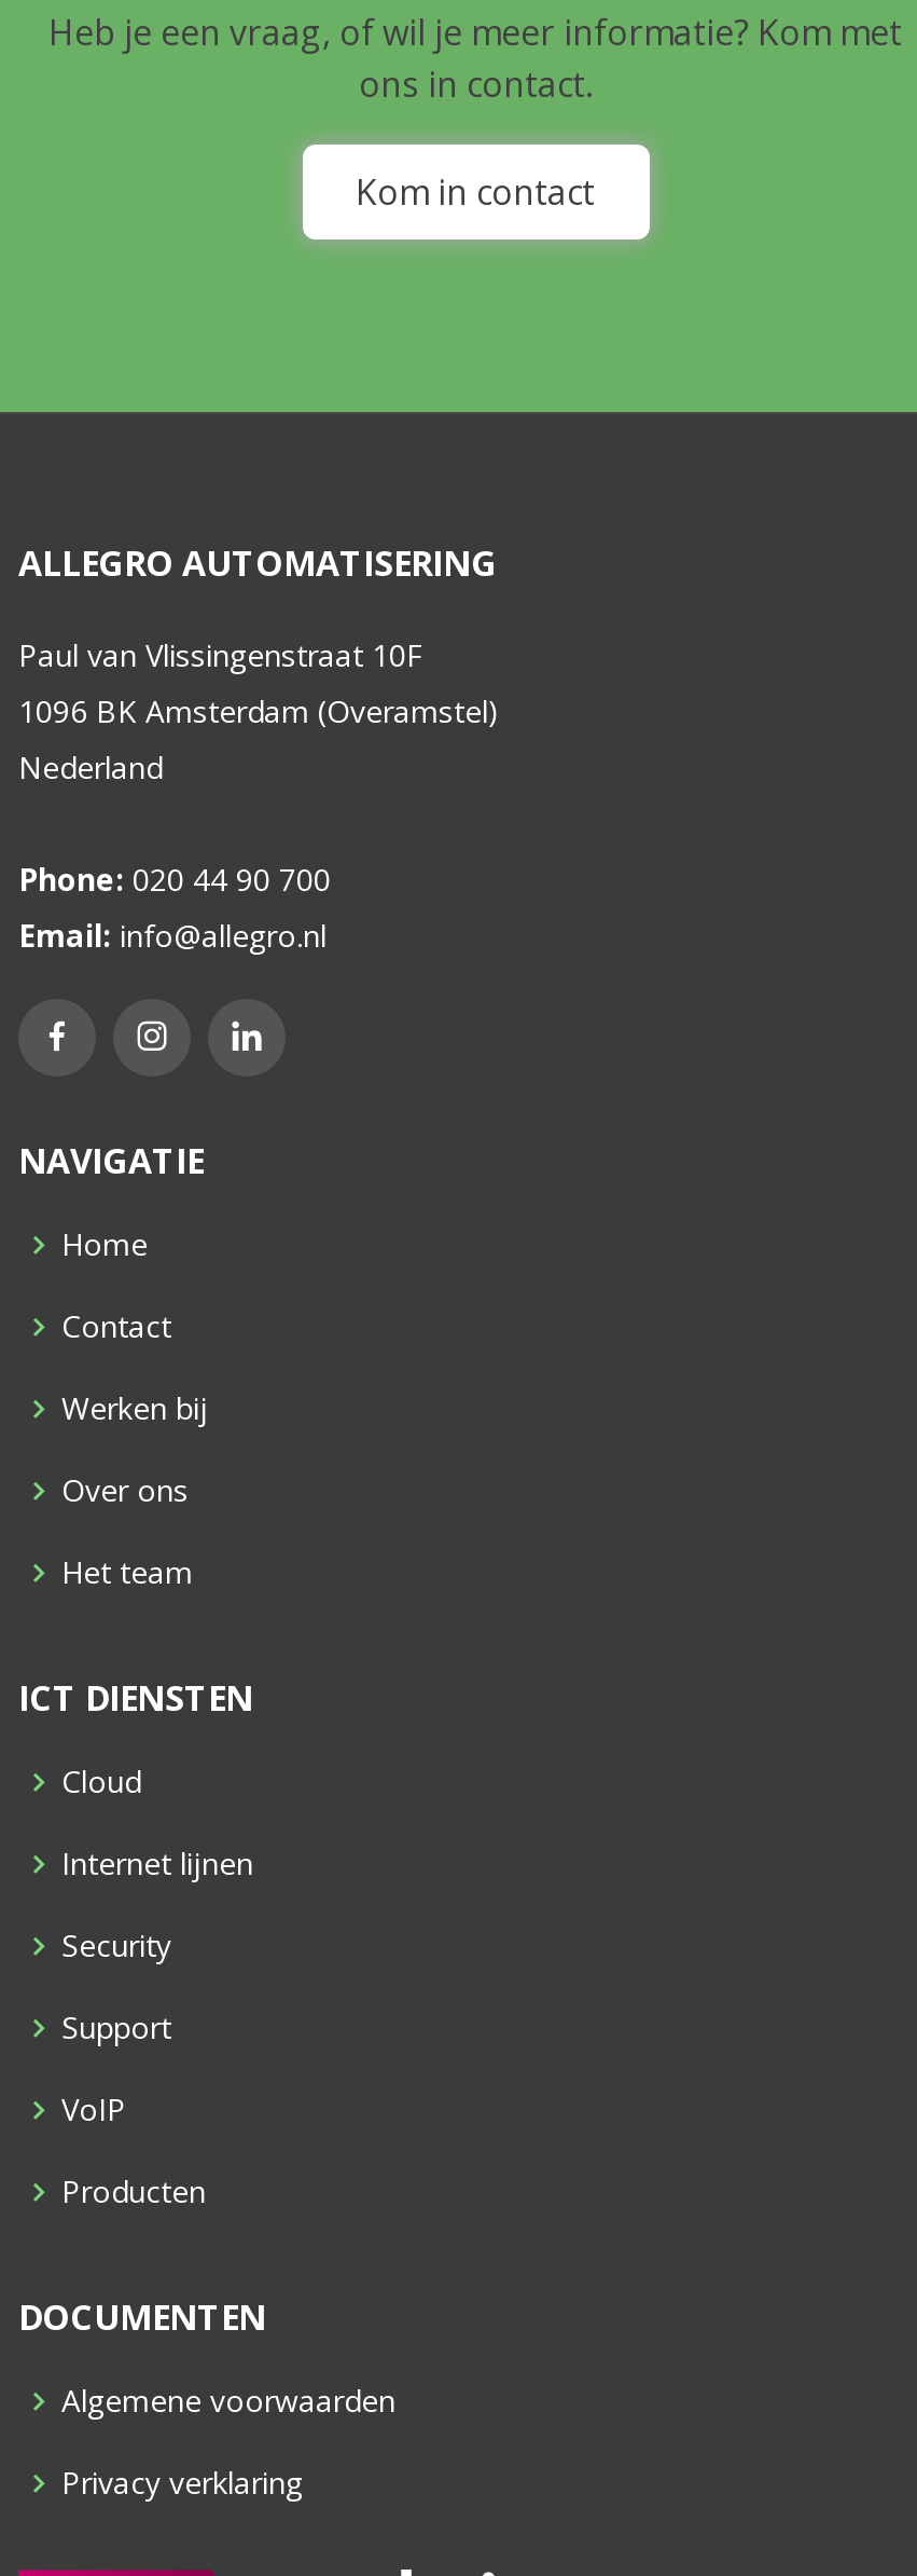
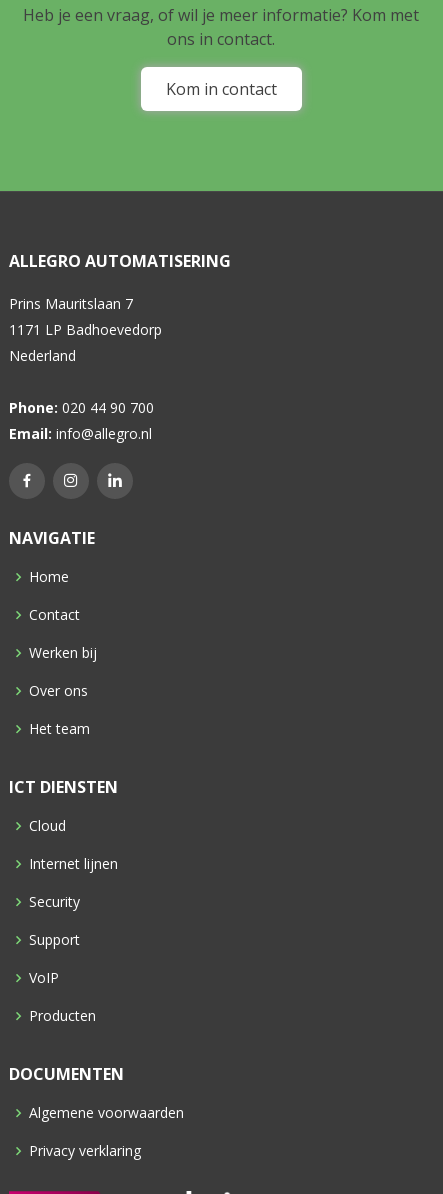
- Paul van Vlissingenstraat 10F
- 1096 BK Amsterdam (Overamstel)
+ Prins Mauritslaan 7
+ 1171 LP Badhoevedorp
